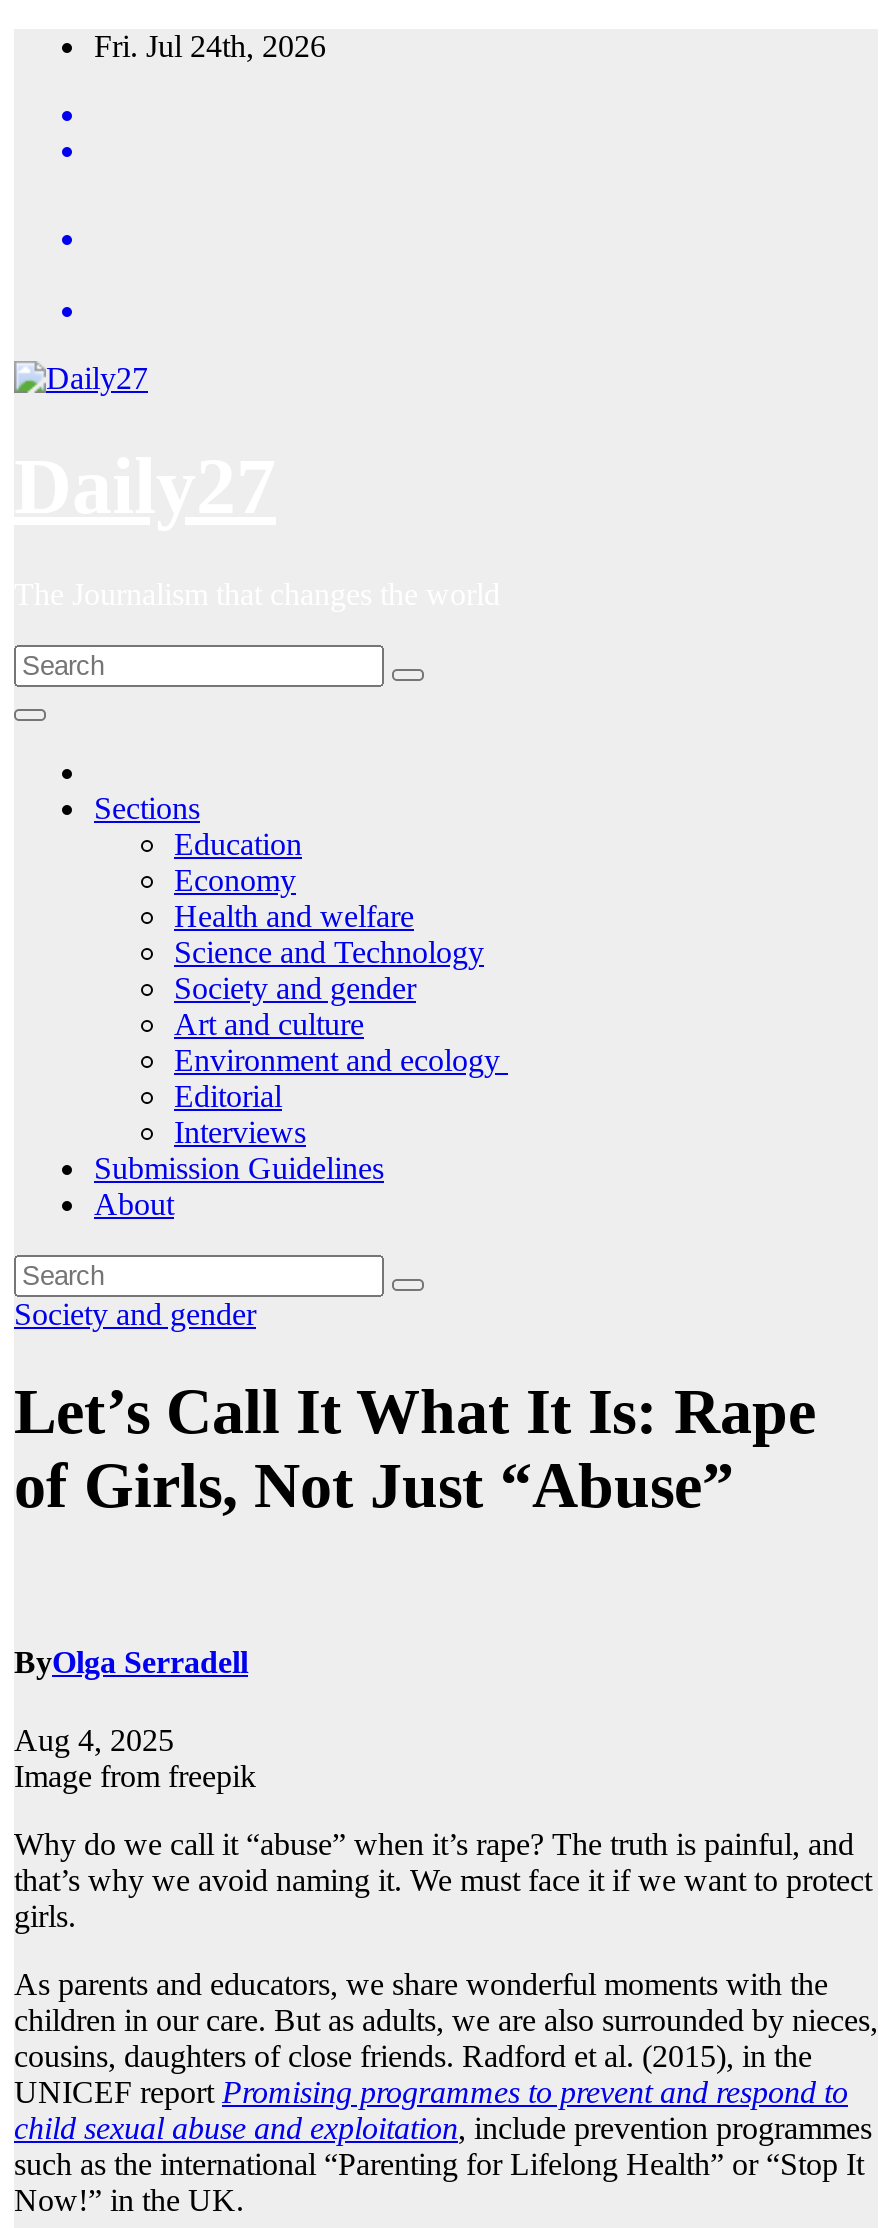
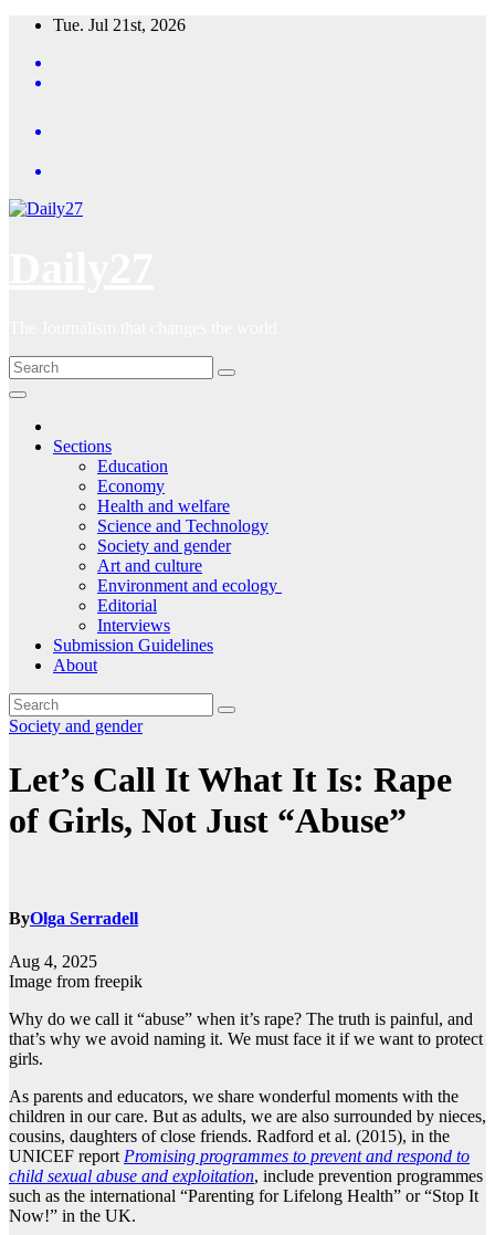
- Fri. Jul 24th, 2026
+ Tue. Jul 21st, 2026
